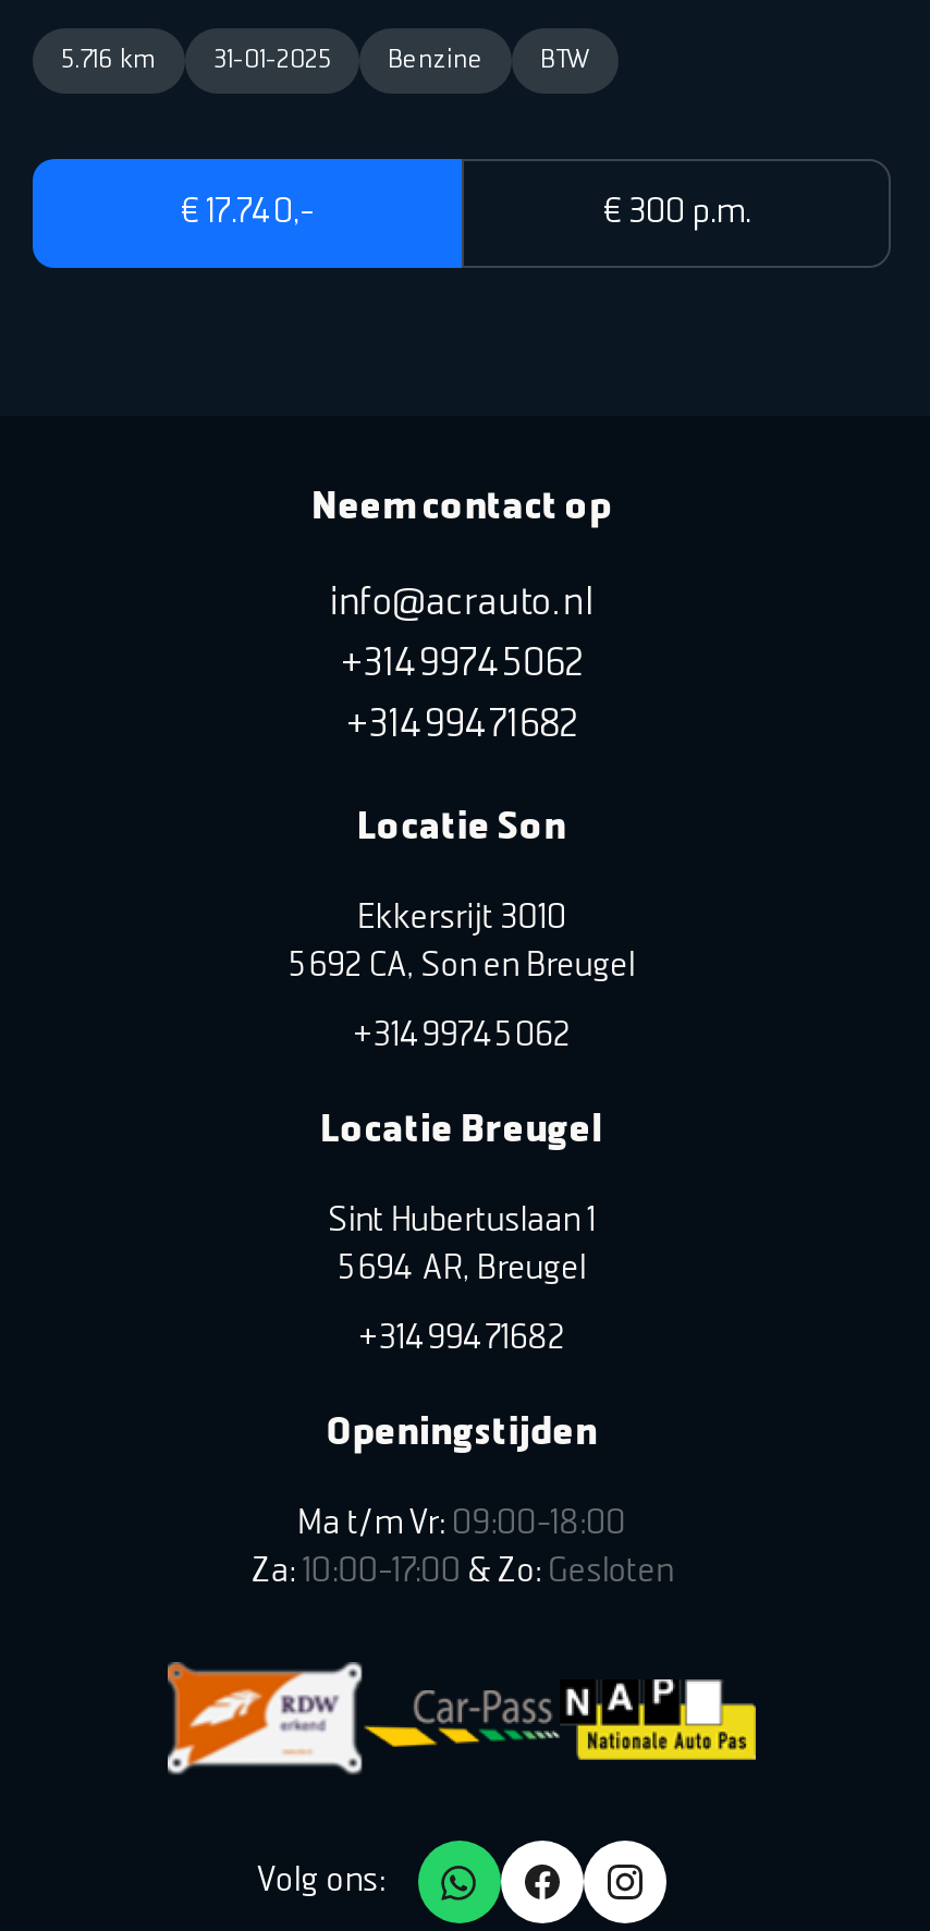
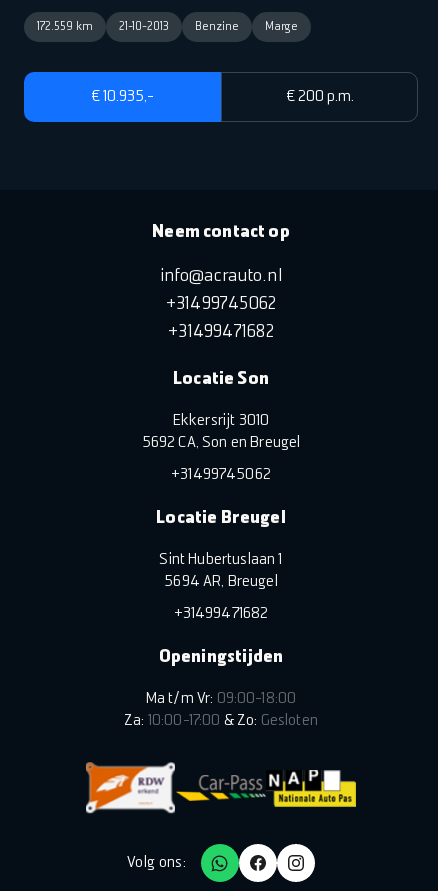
- 5.716 km
- 31-01-2025
+ 172.559 km
+ 21-10-2013

- BTW
+ Marge

- € 17.740,-
- € 300 p.m.
+ € 10.935,-
+ € 200 p.m.
